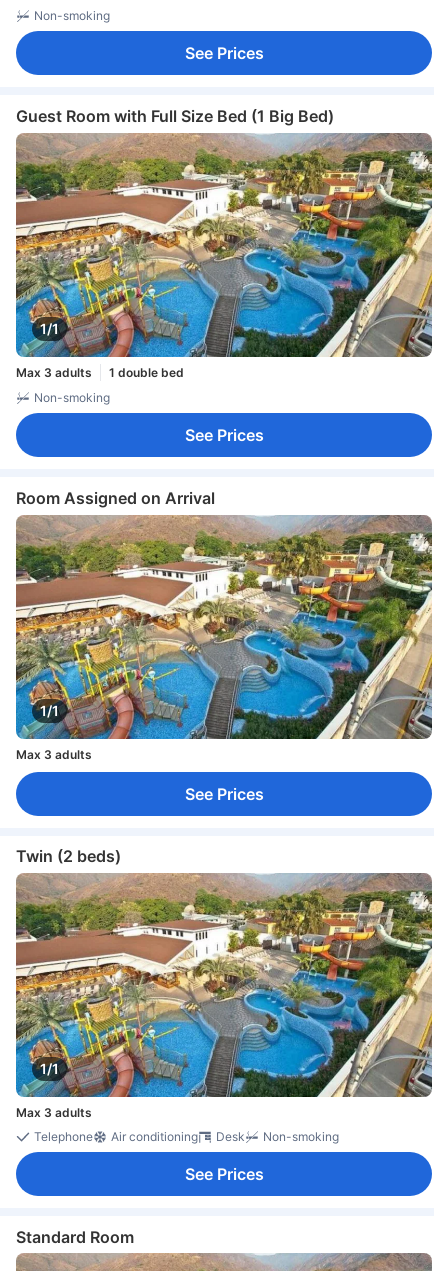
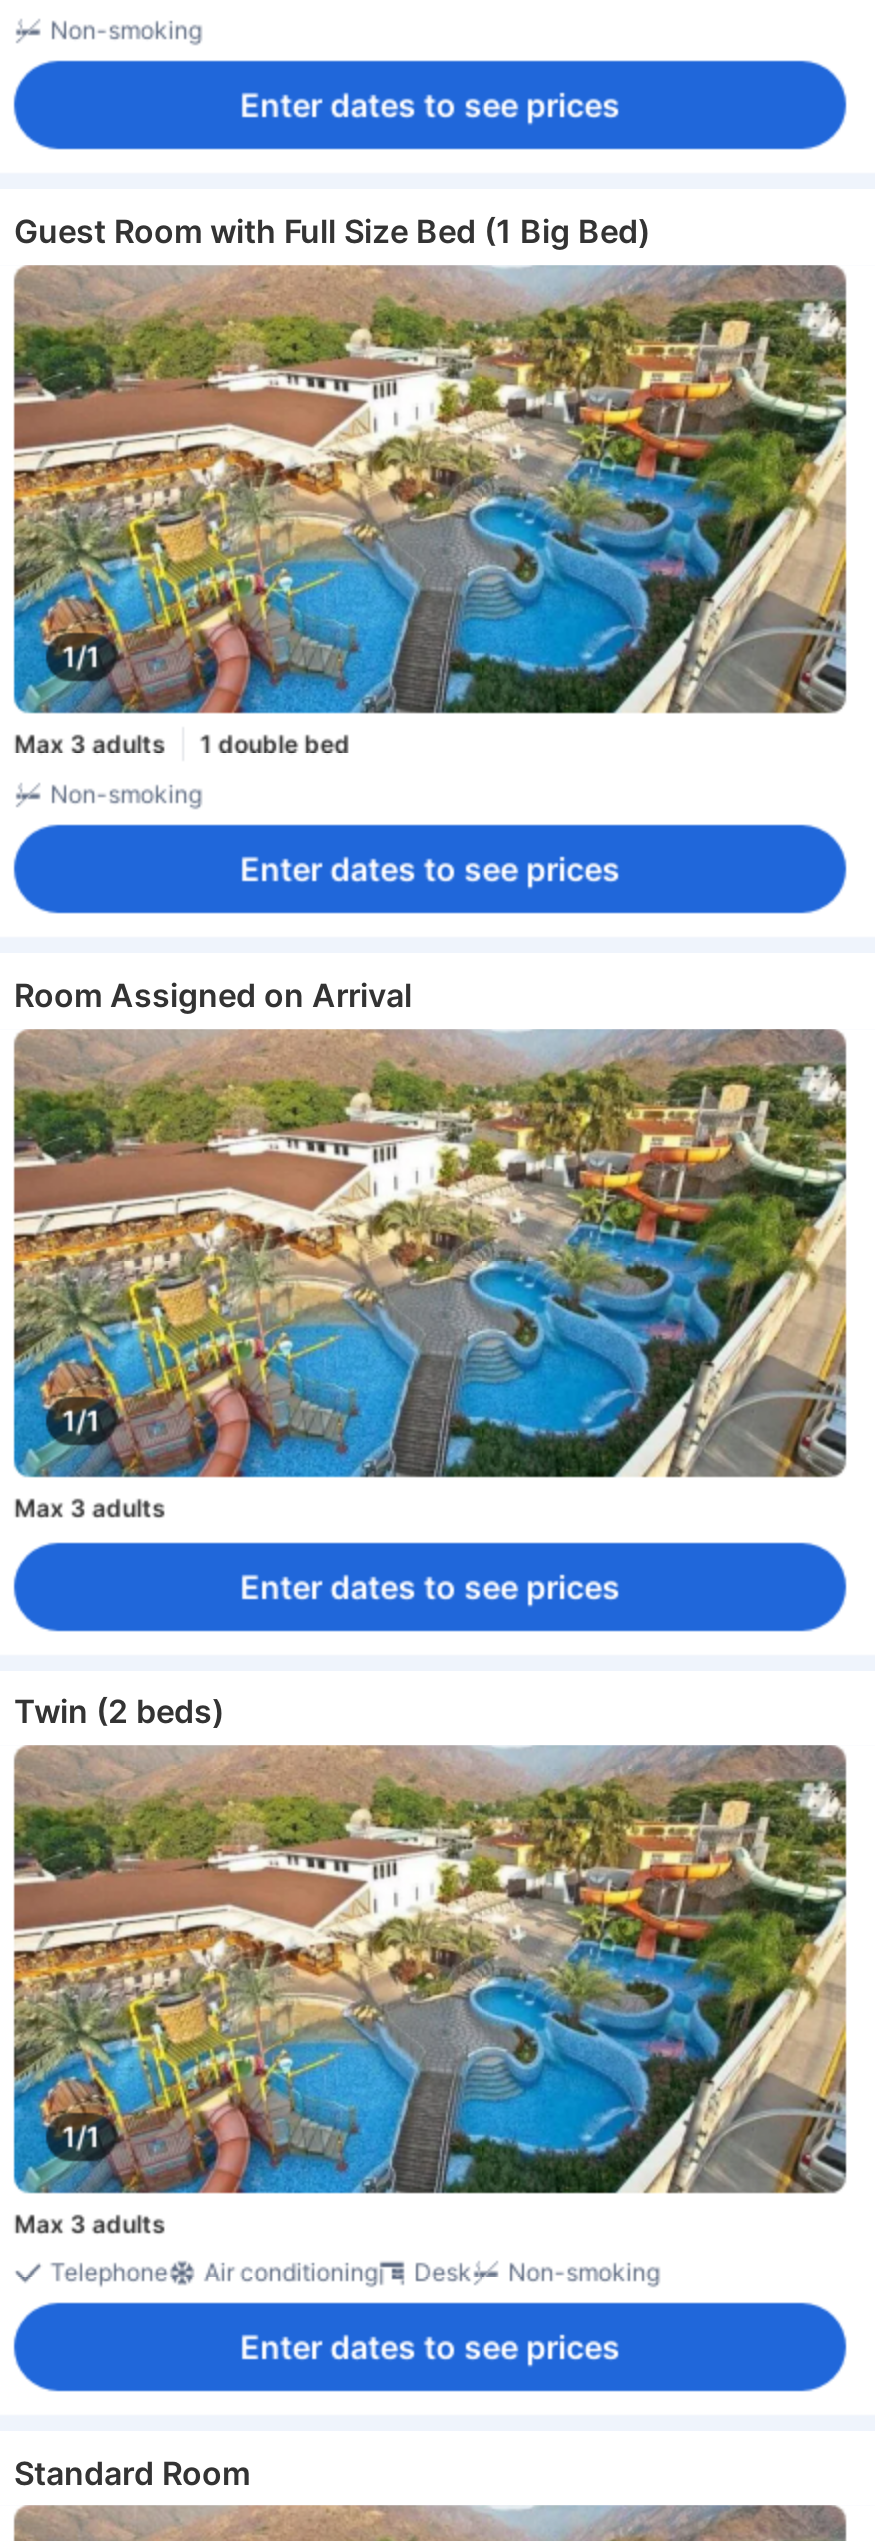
- See Prices
+ Enter dates to see prices

- See Prices
+ Enter dates to see prices

- See Prices
+ Enter dates to see prices

- See Prices
+ Enter dates to see prices
